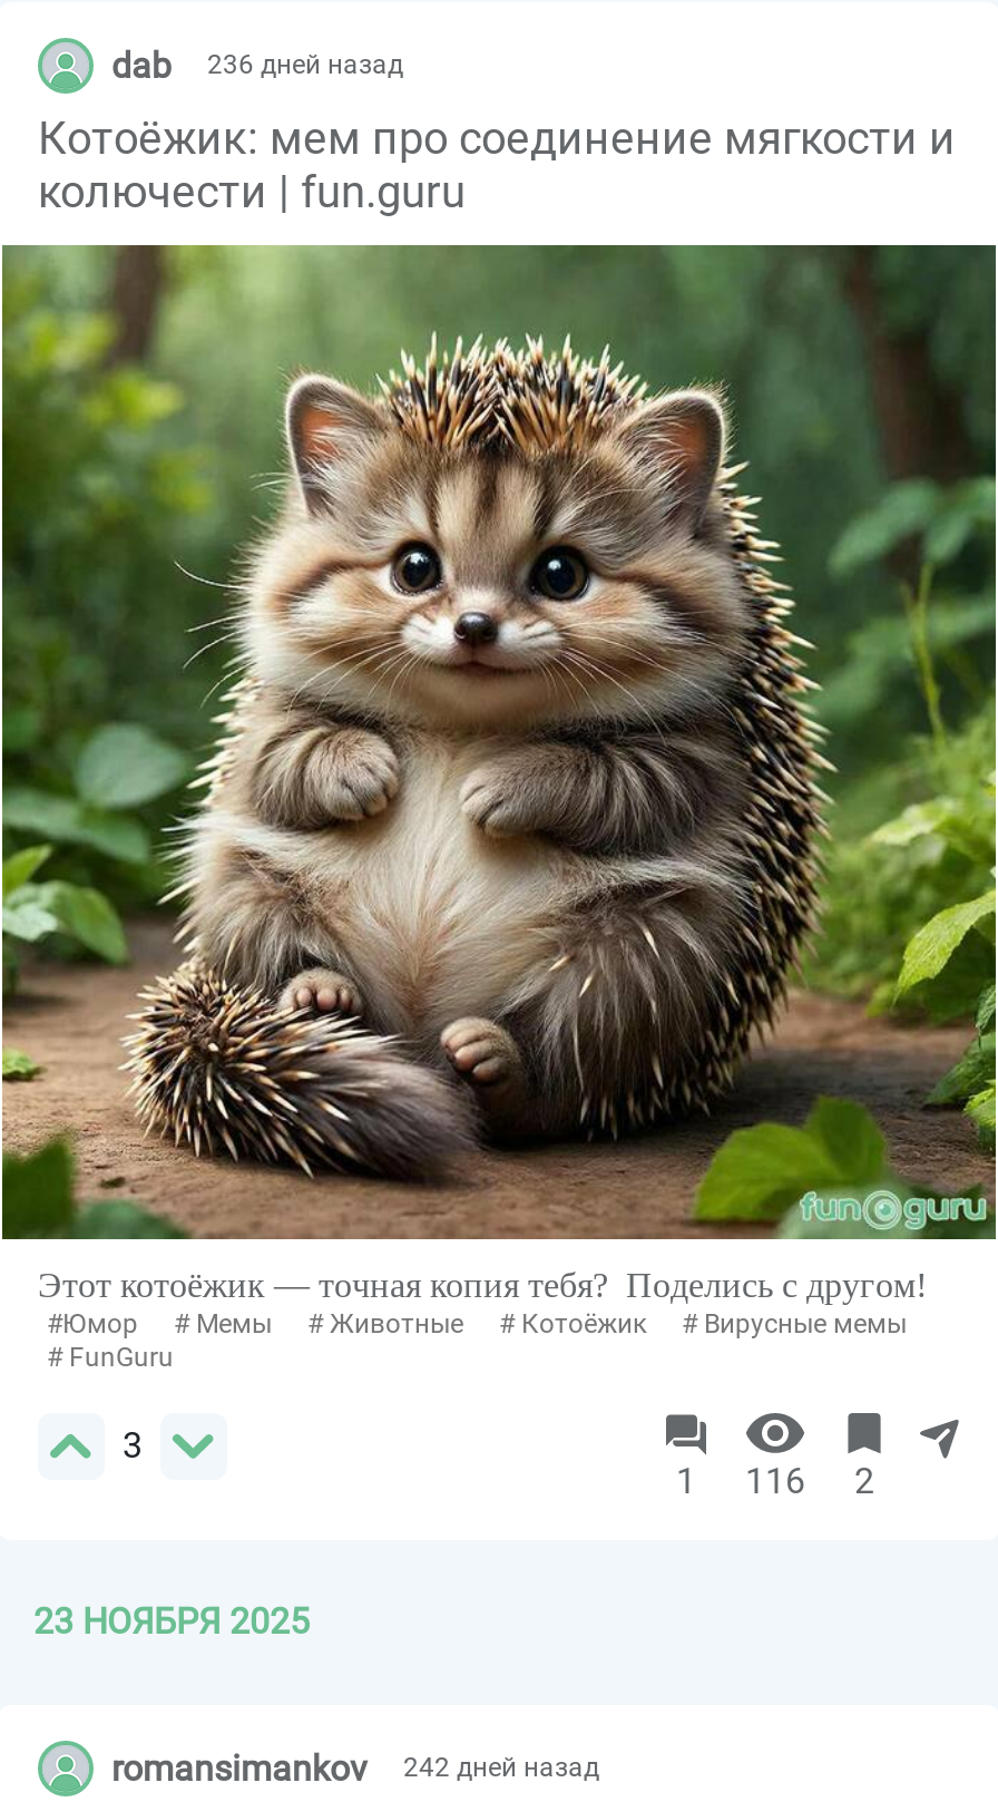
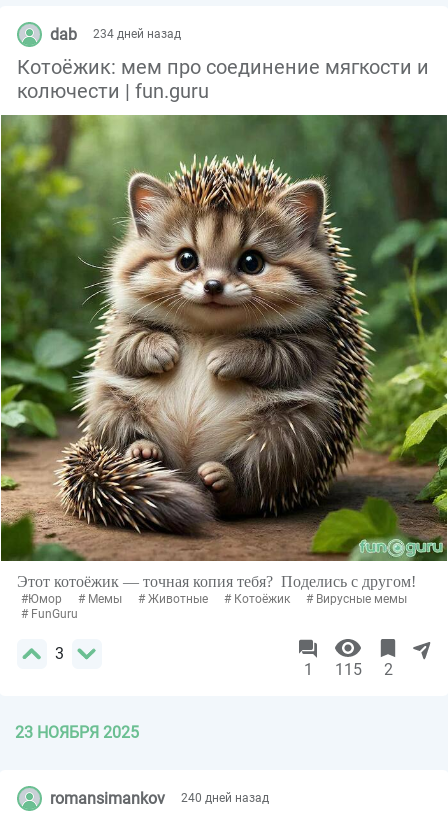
- dab 236 дней назад
+ dab 234 дней назад

- 1 116 2
+ 1 115 2

- romansimankov 242 дней назад
+ romansimankov 240 дней назад
